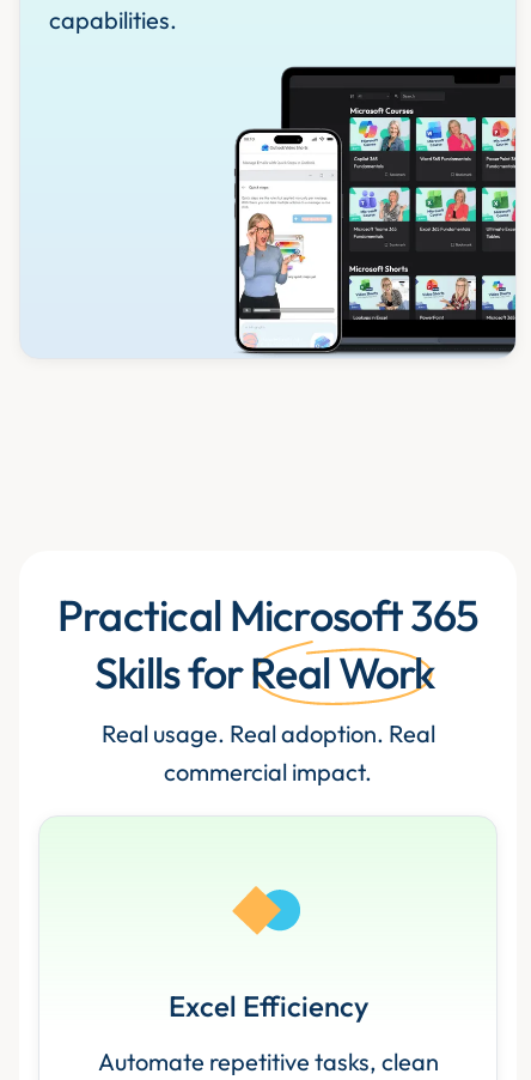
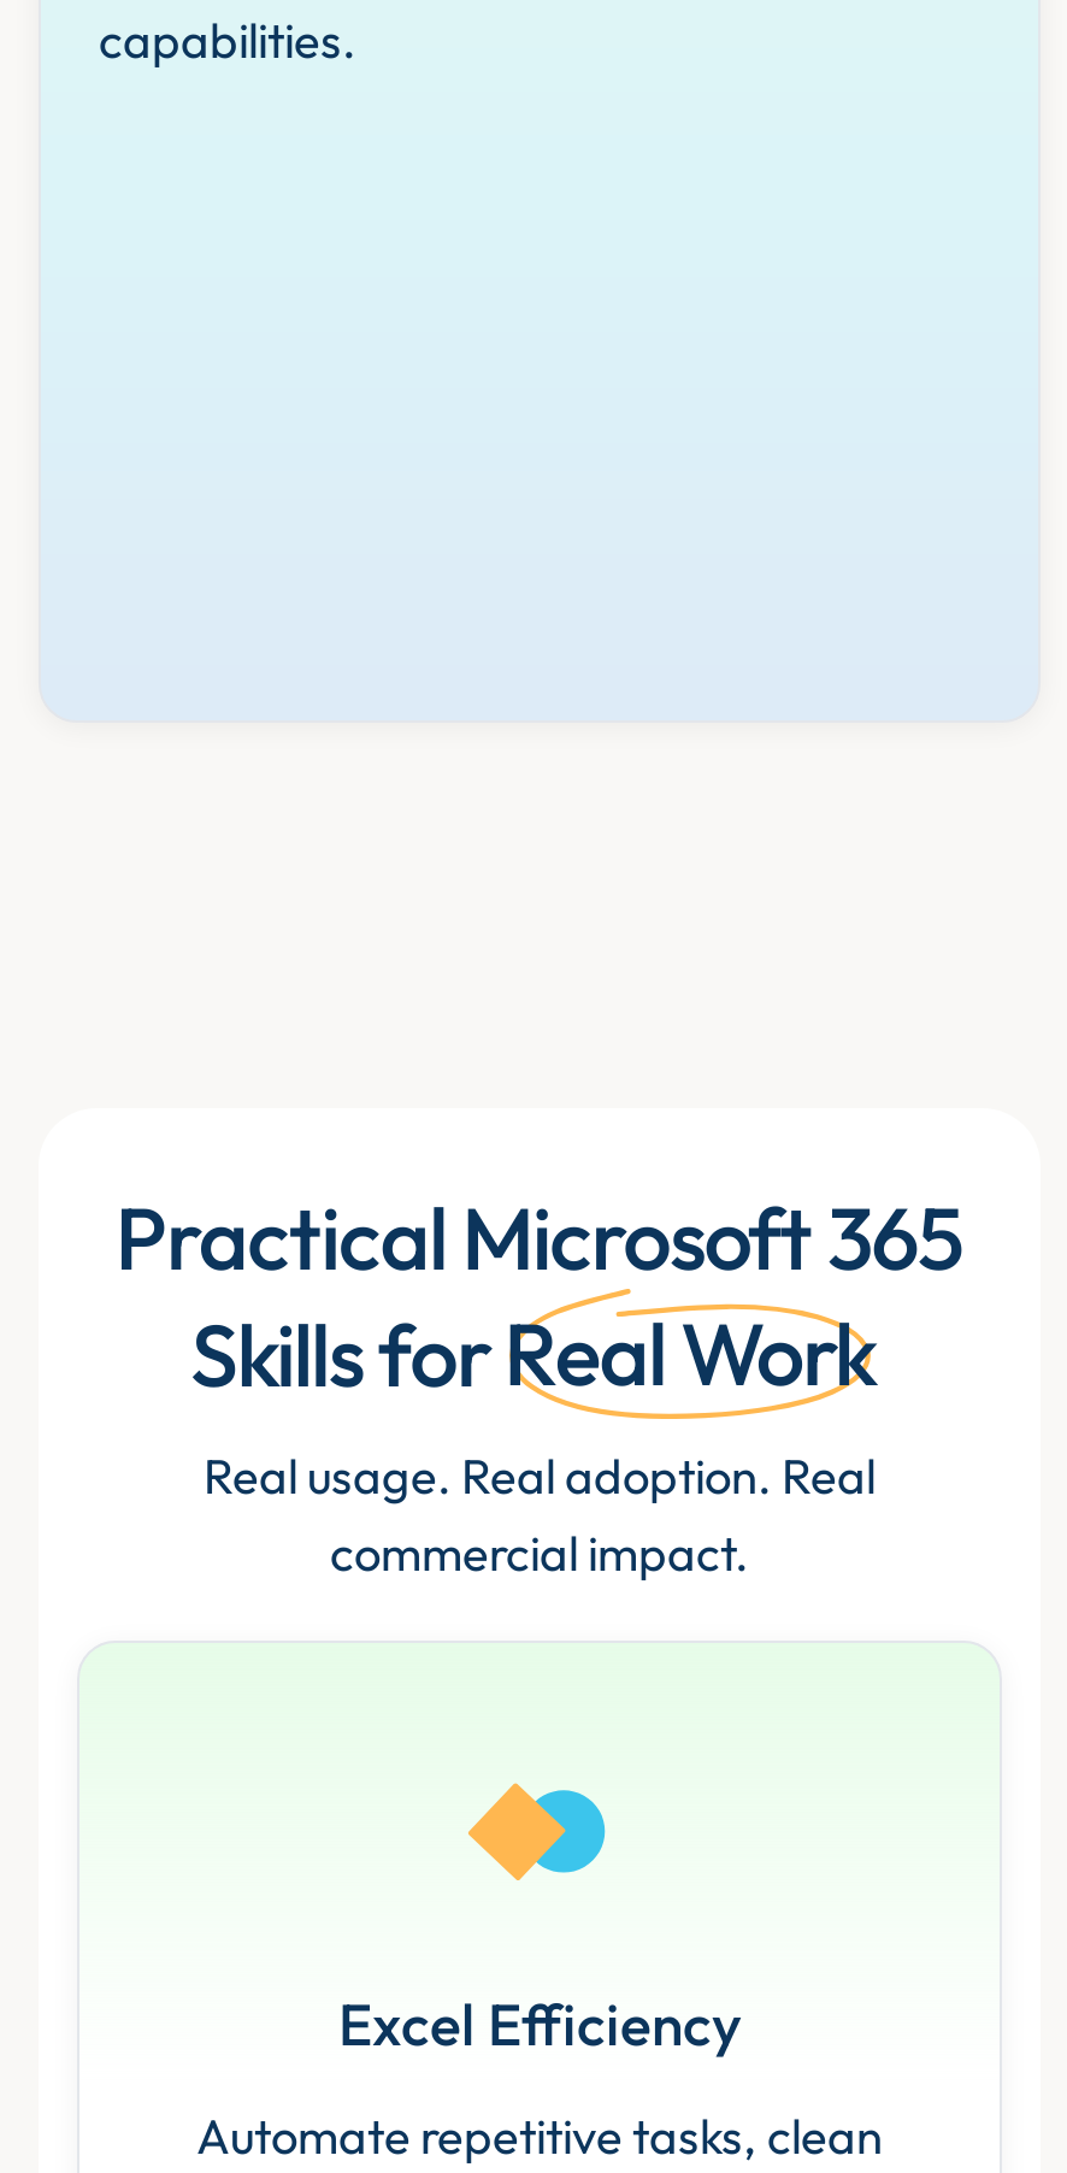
- [image]
